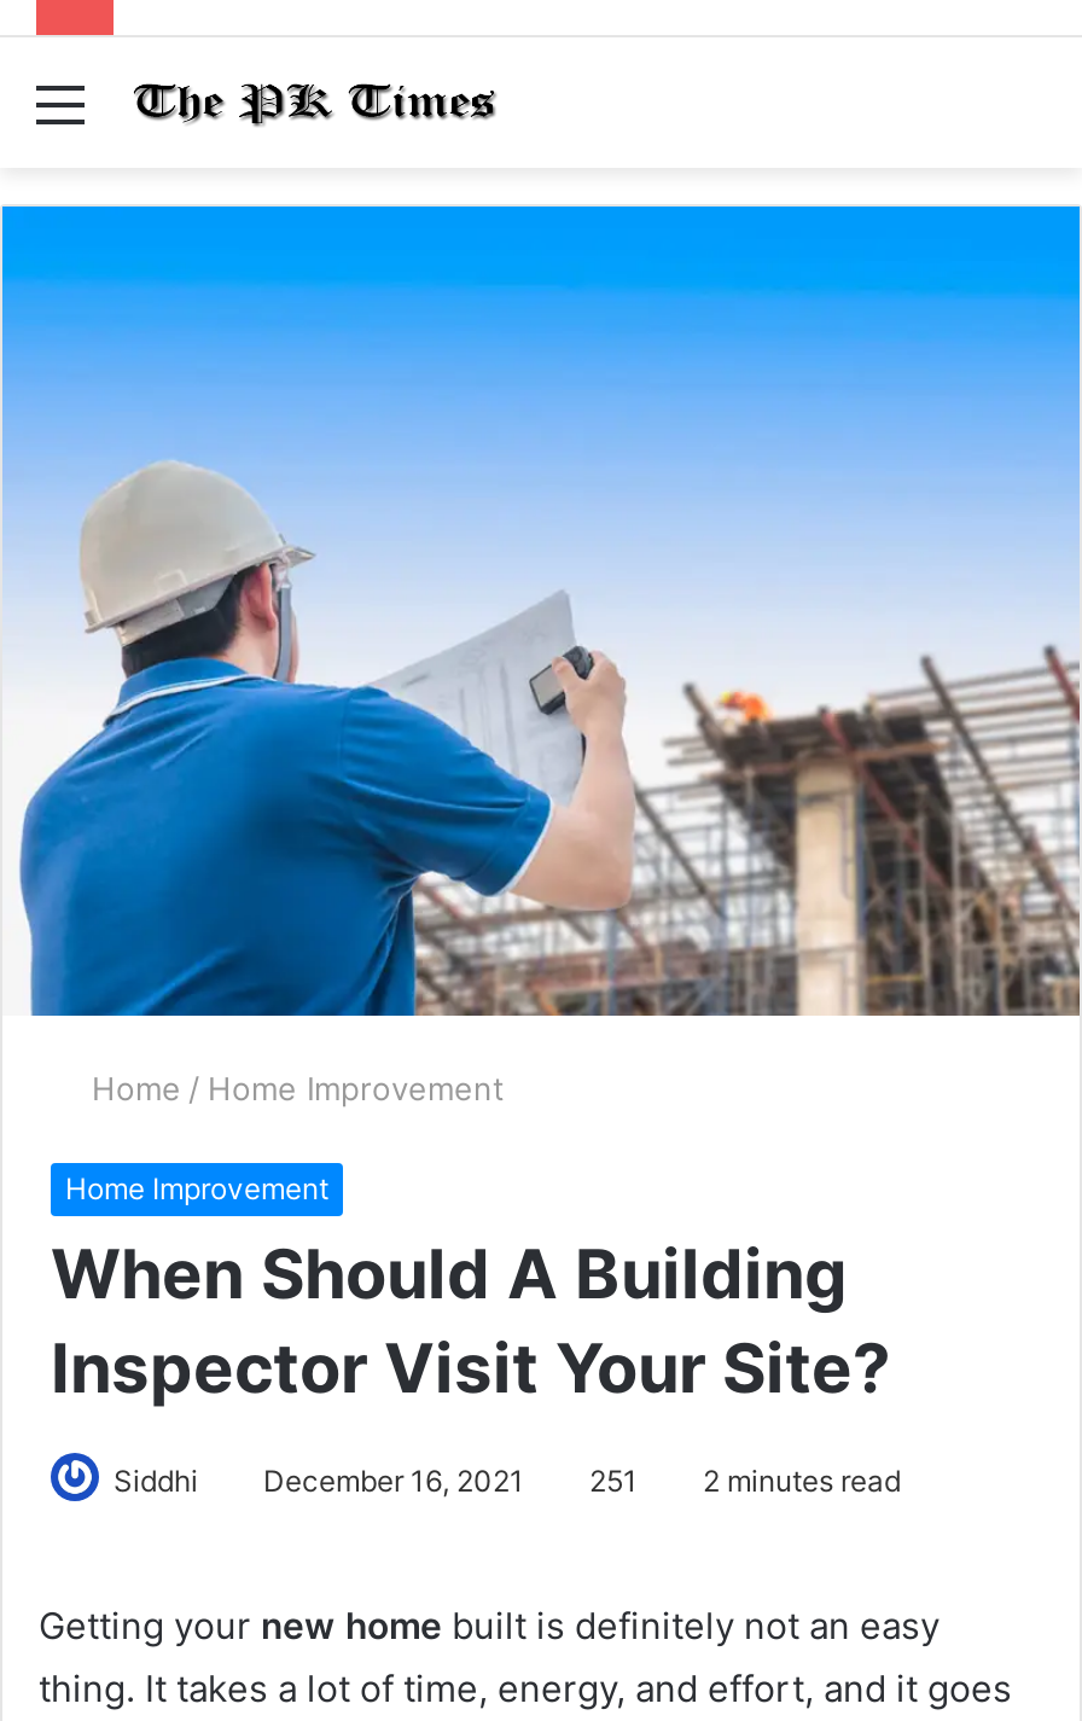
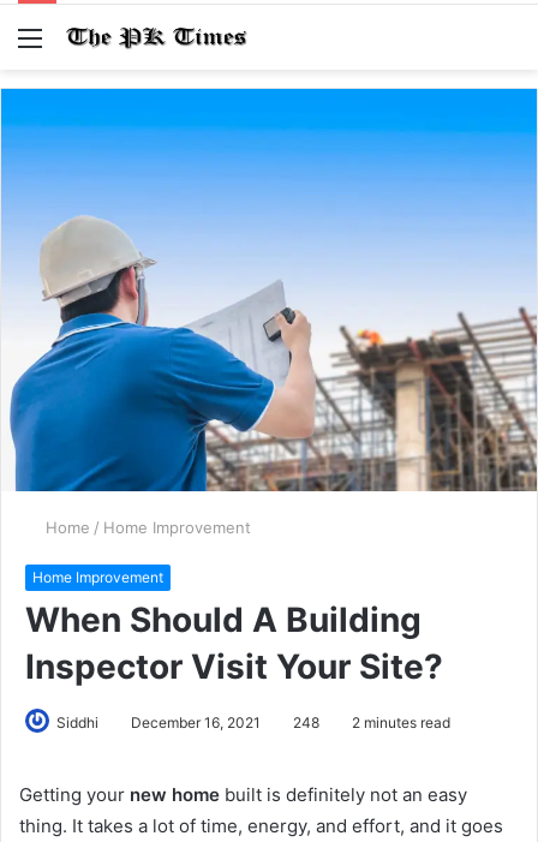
- Siddhi December 16, 2021 251 2 minutes read
+ Siddhi December 16, 2021 248 2 minutes read
